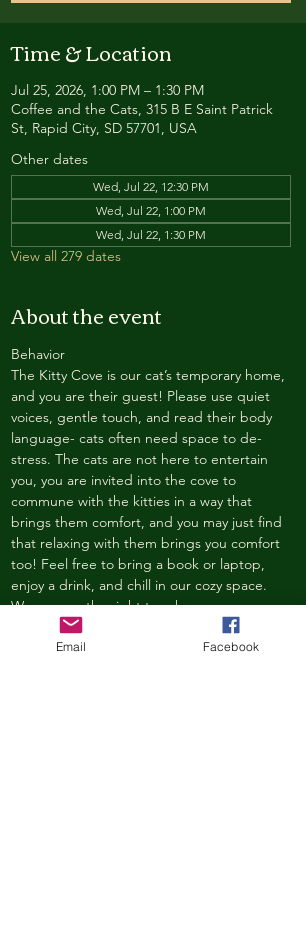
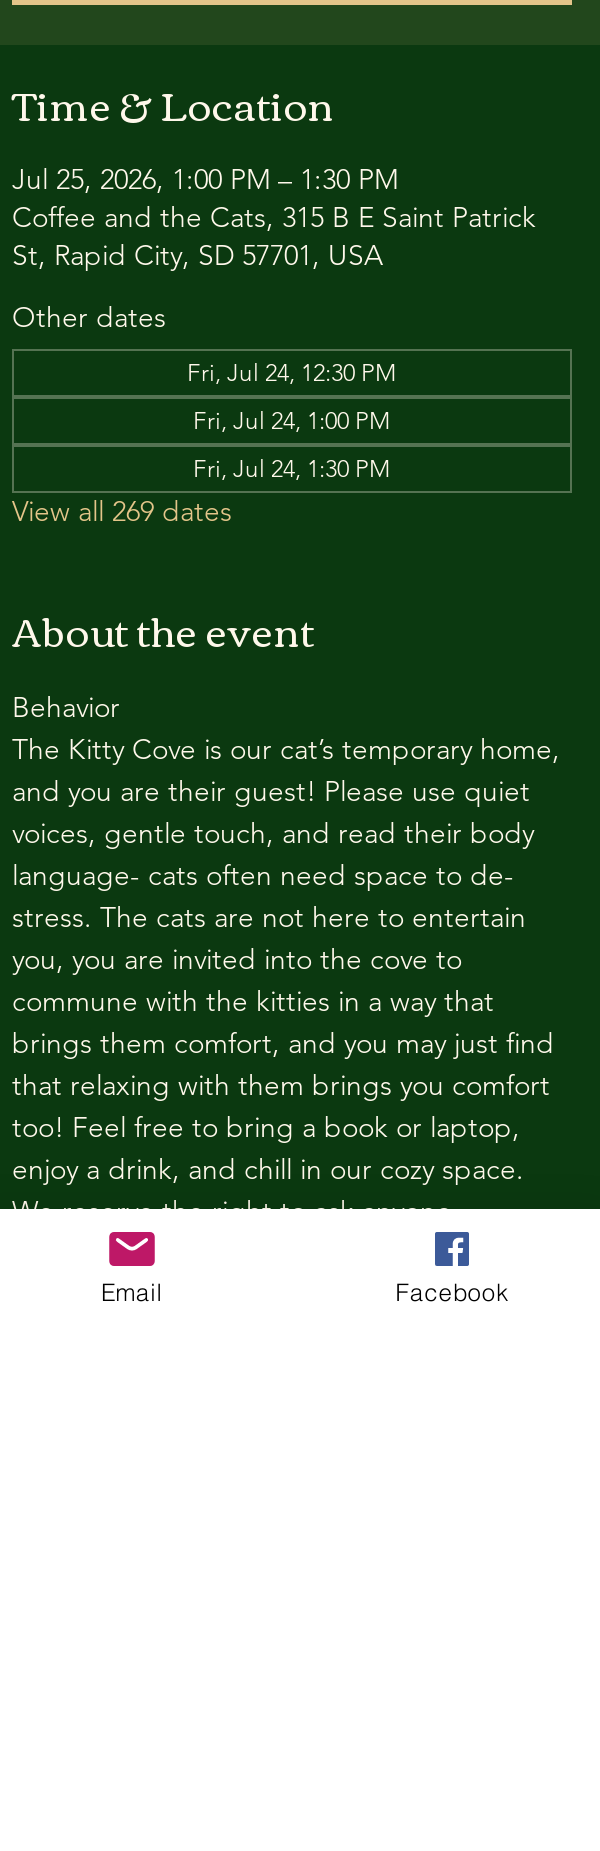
- Wed, Jul 22, 12:30 PM
+ Fri, Jul 24, 12:30 PM

- Wed, Jul 22, 1:00 PM
+ Fri, Jul 24, 1:00 PM

- Wed, Jul 22, 1:30 PM
+ Fri, Jul 24, 1:30 PM

- View all 279 dates
+ View all 269 dates
